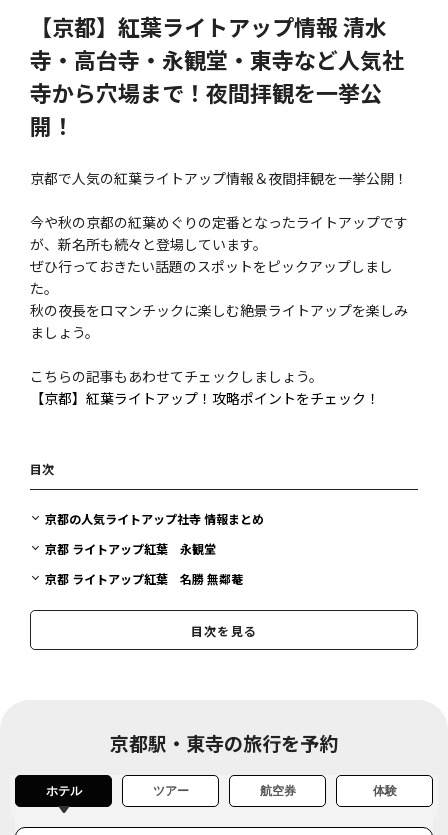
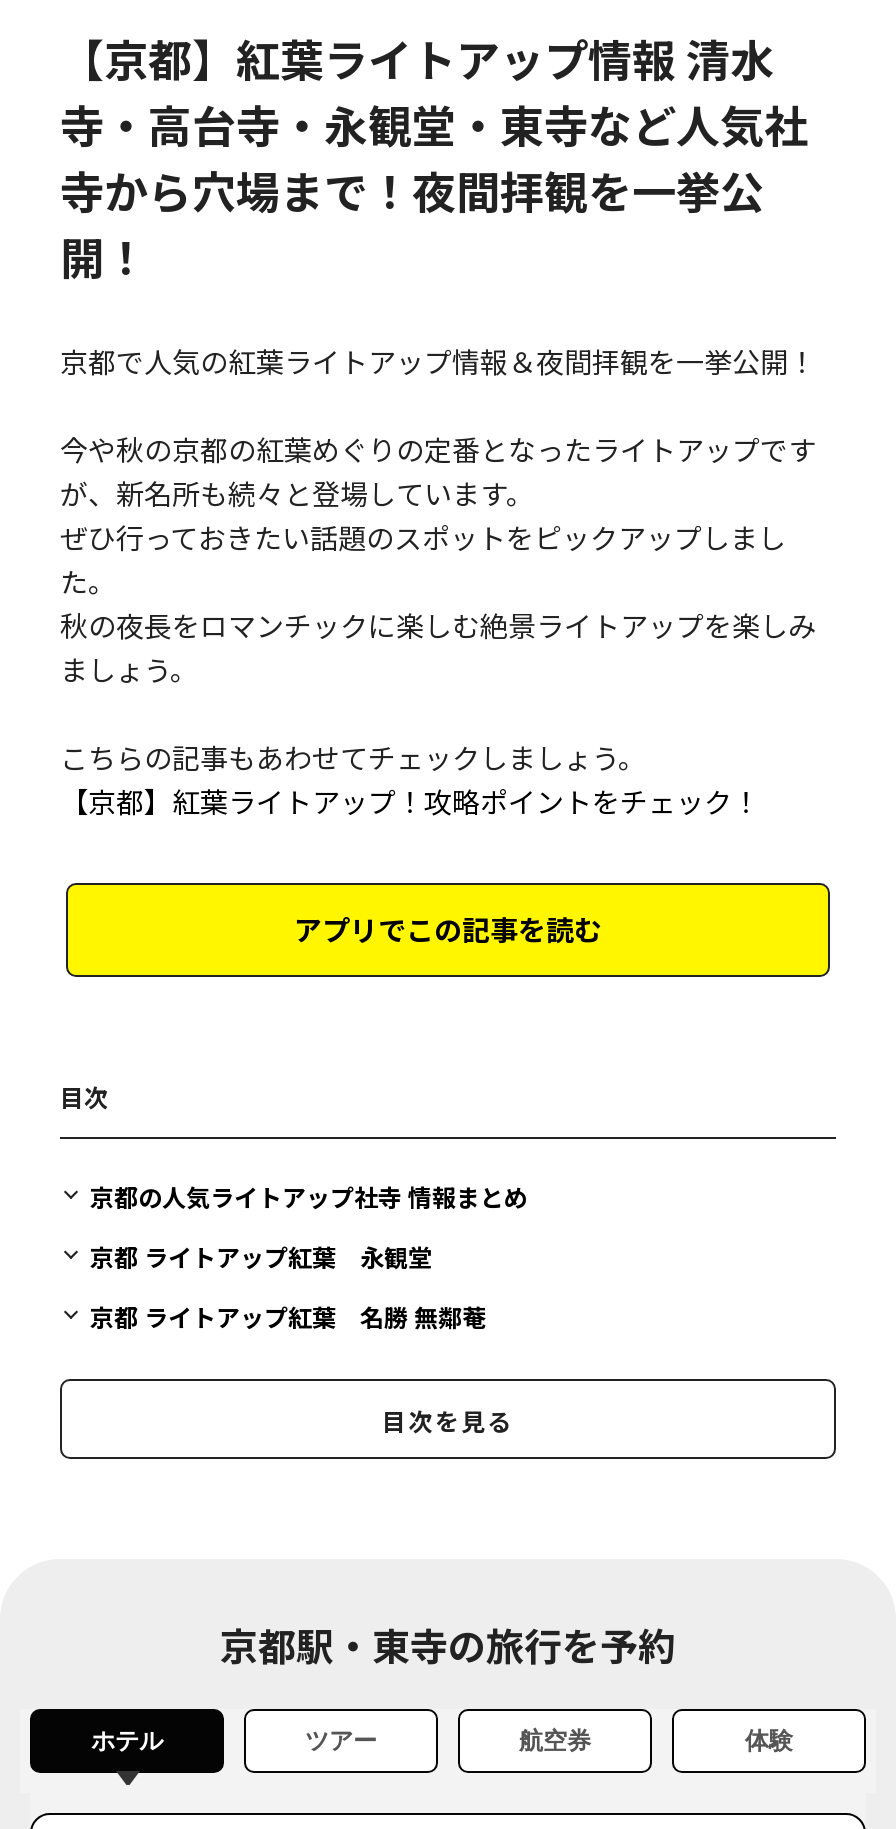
+ アプリでこの記事を読む
